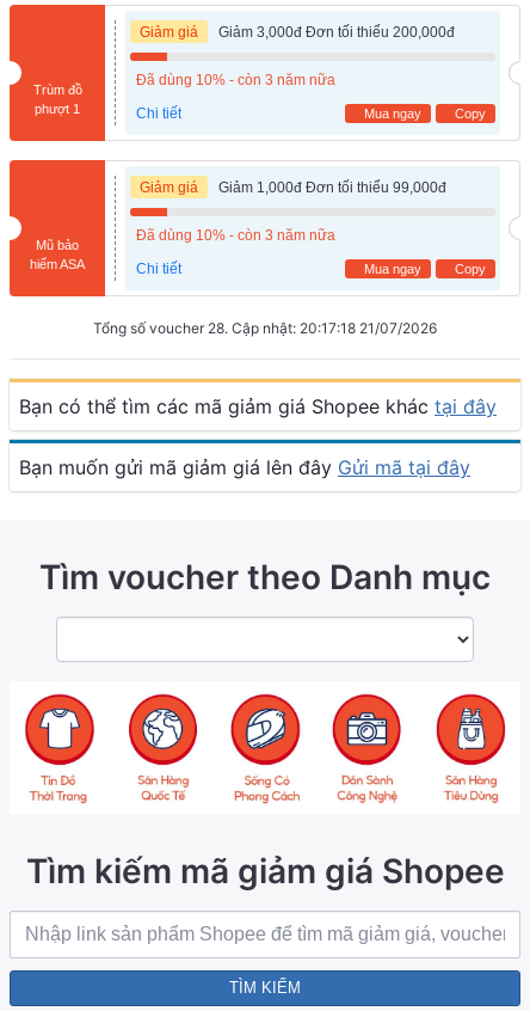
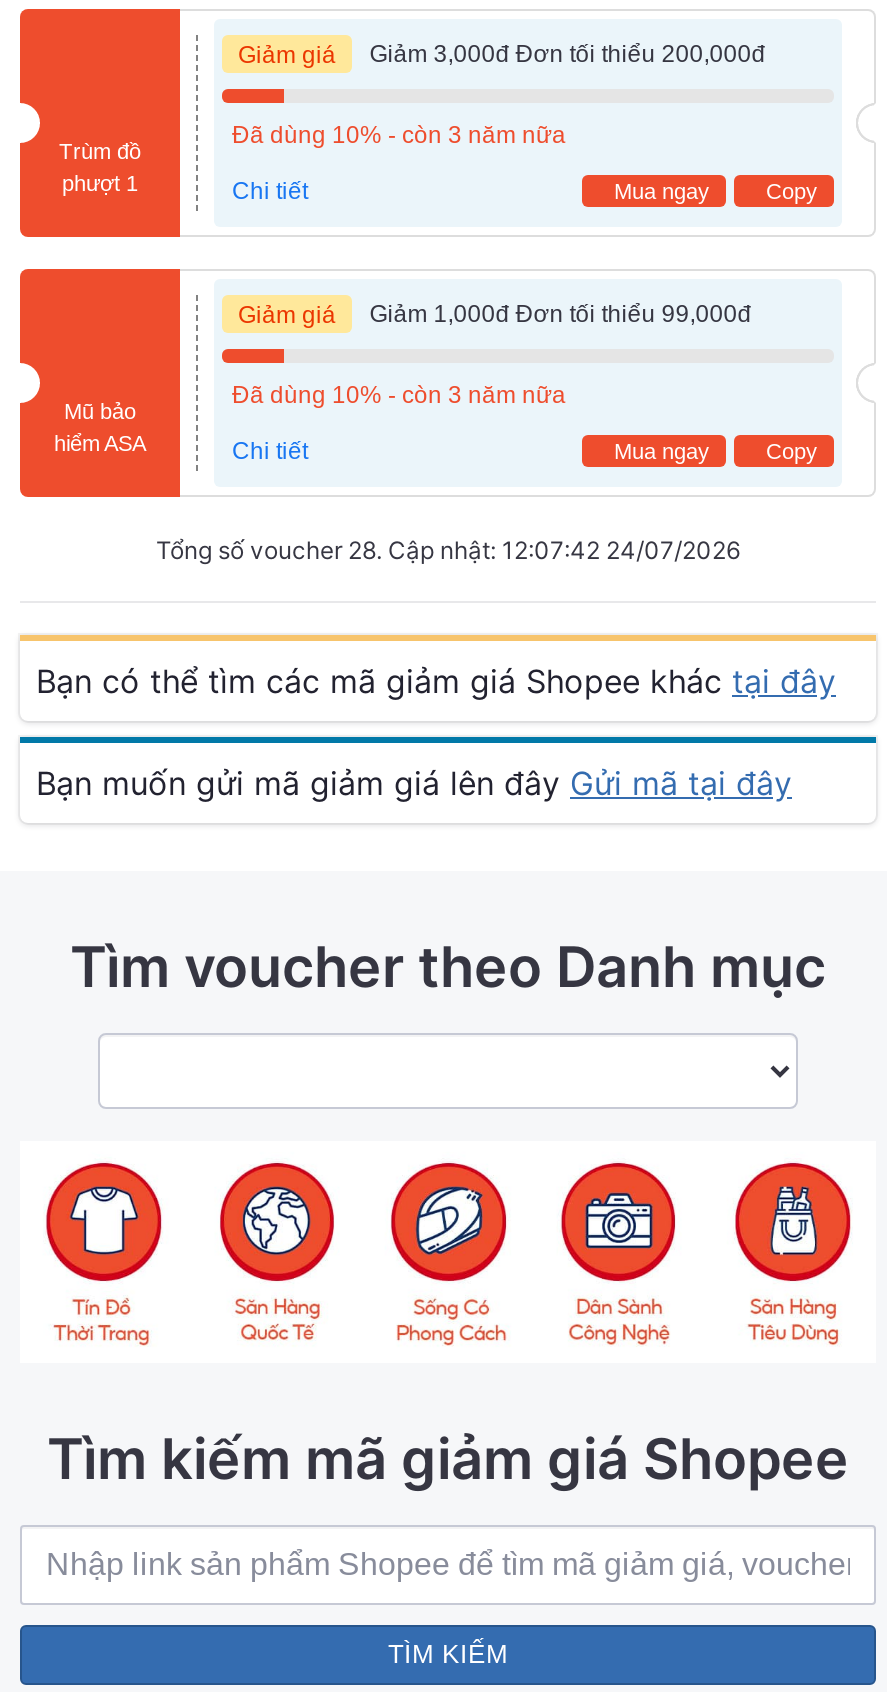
- Tổng số voucher 28. Cập nhật: 20:17:18 21/07/2026
+ Tổng số voucher 28. Cập nhật: 12:07:42 24/07/2026
